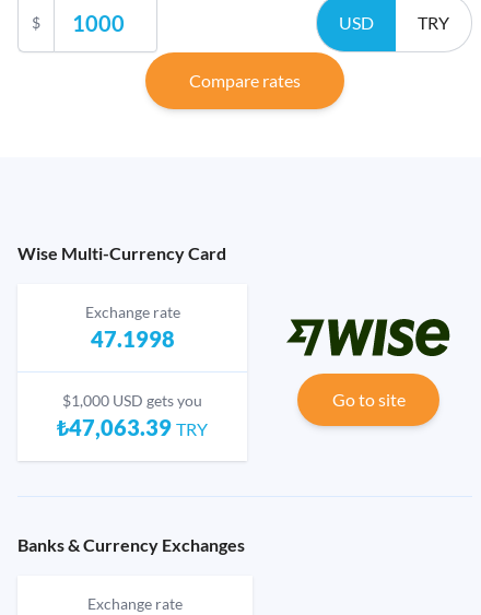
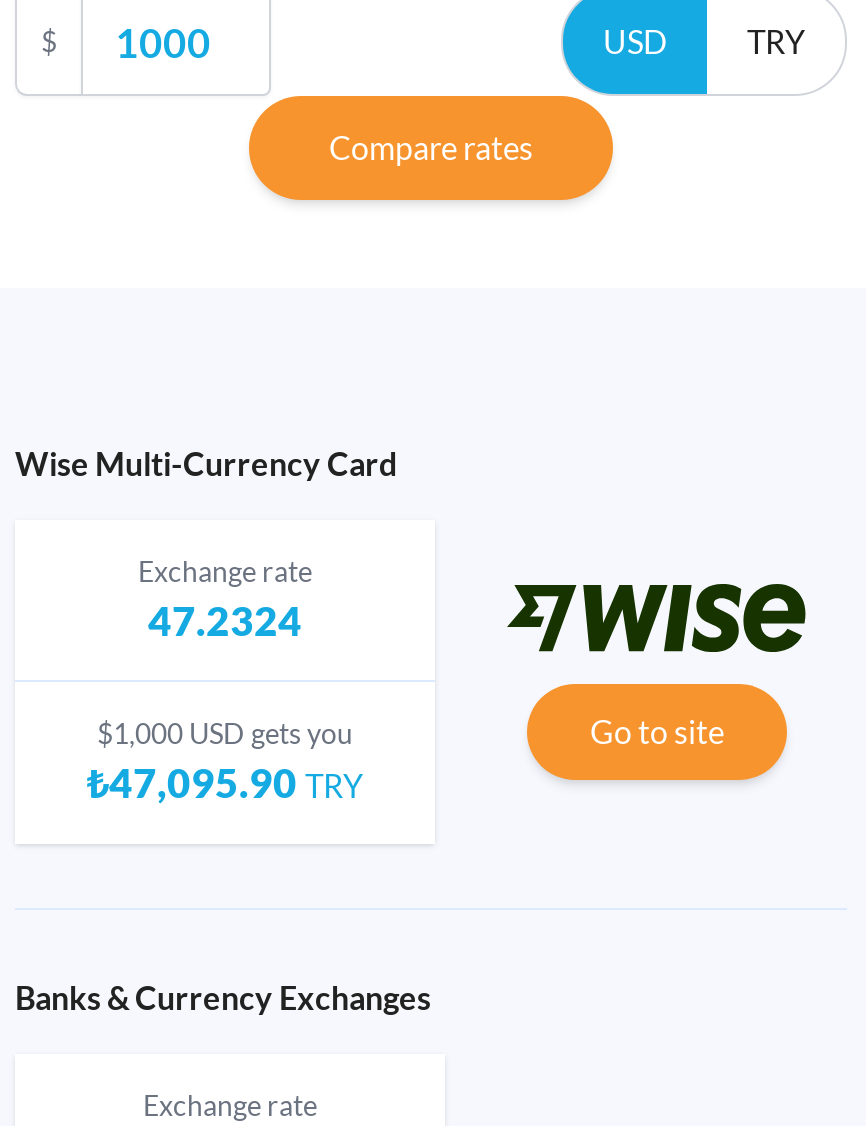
- 47.1998
+ 47.2324

- ₺47,063.39 TRY
+ ₺47,095.90 TRY
